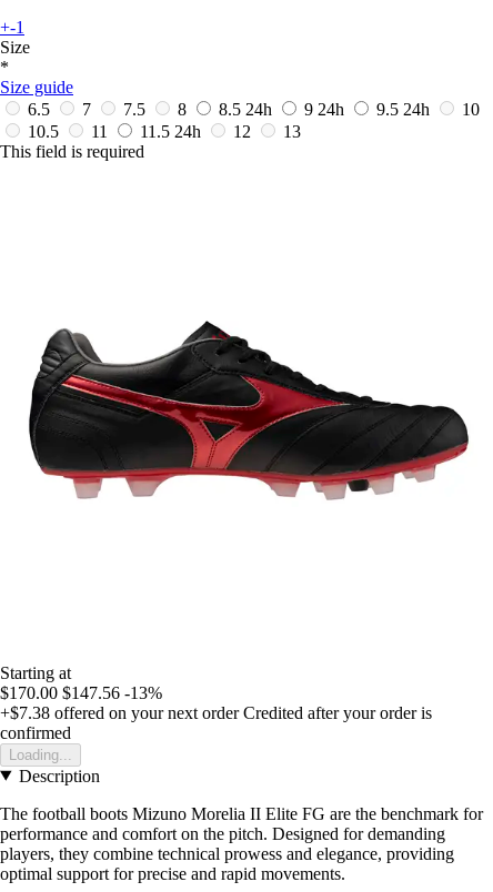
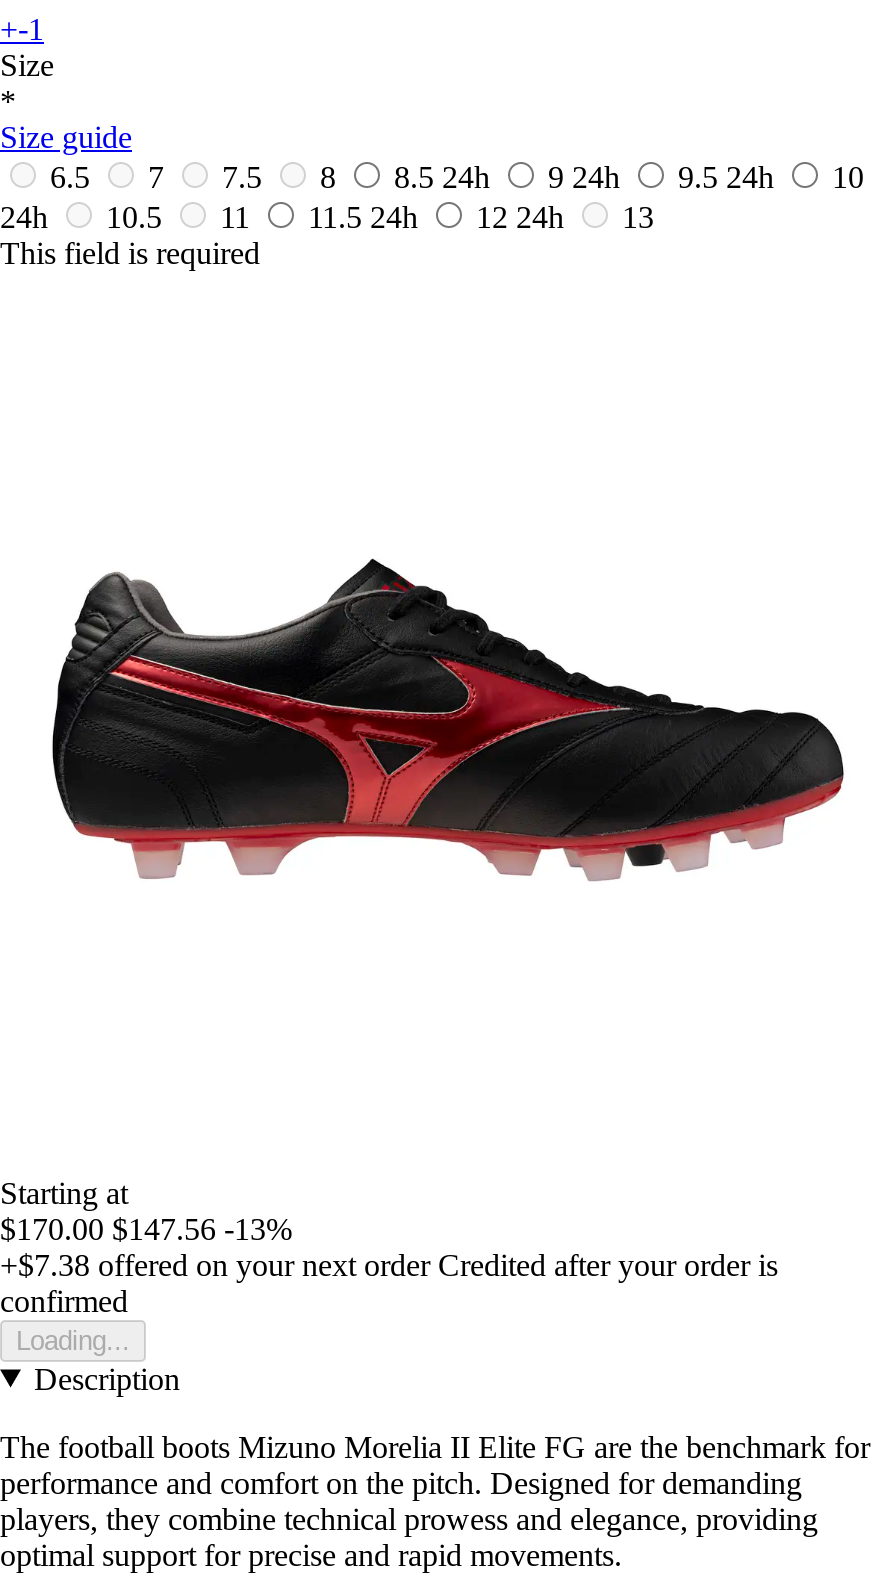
- 12
+ 12 24h

+ 24h
